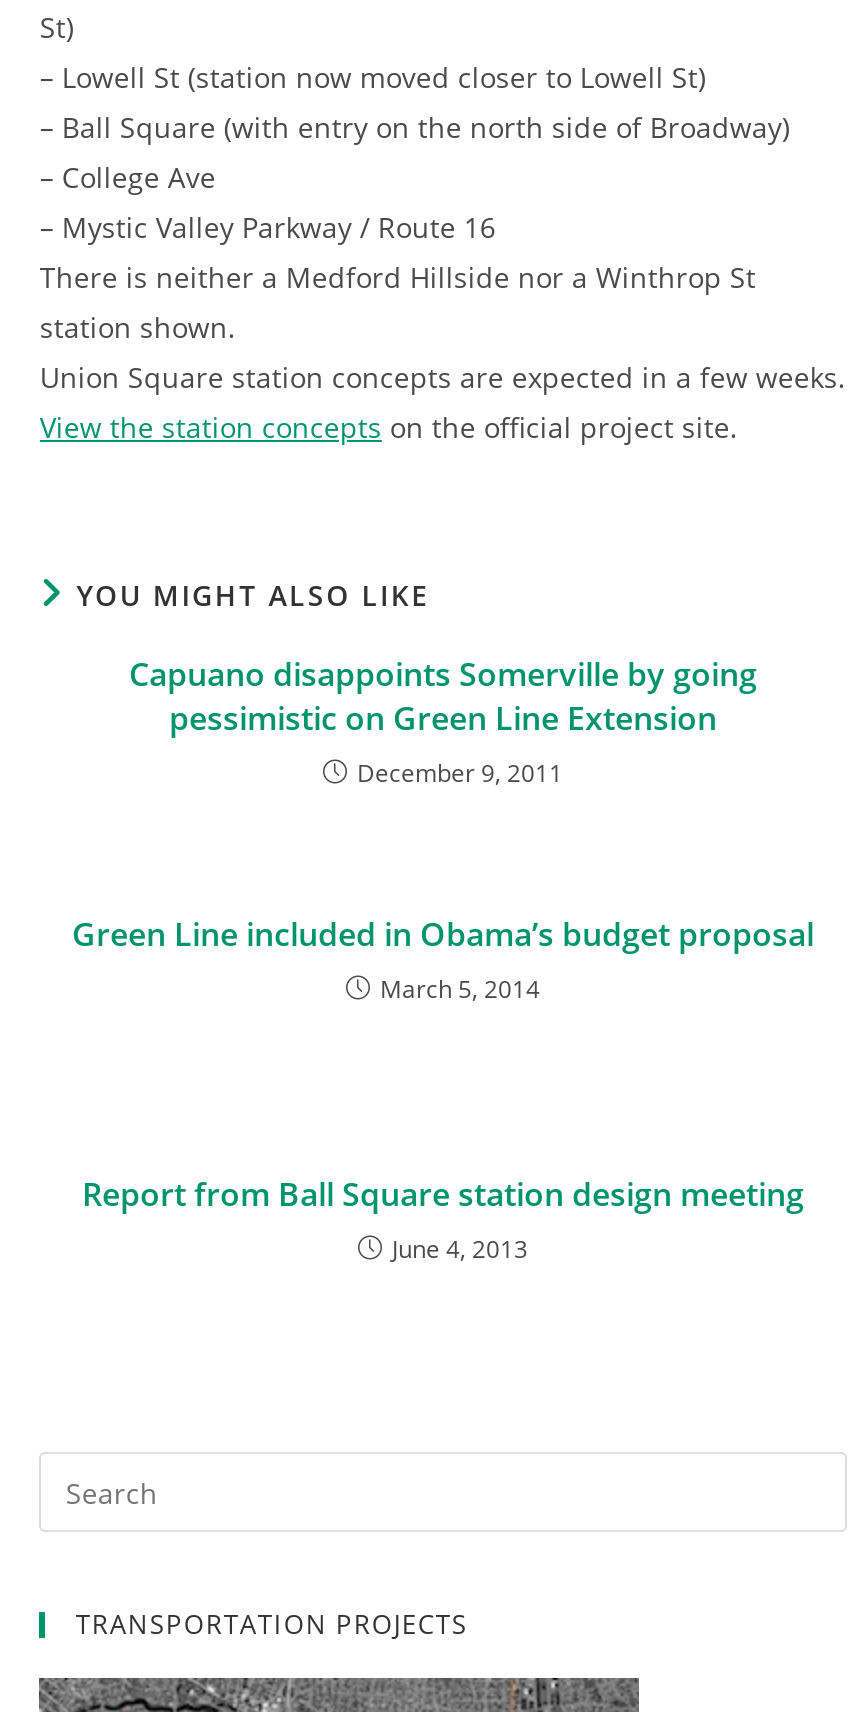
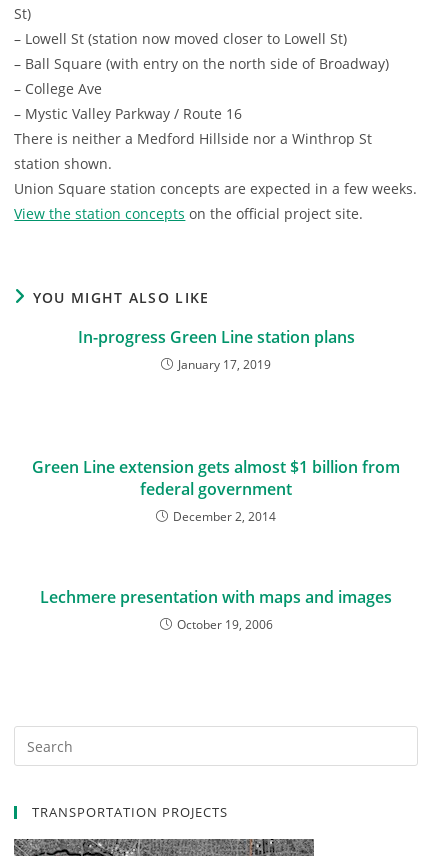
- Capuano disappoints Somerville by going
- pessimistic on Green Line Extension
- December 9, 2011
+ In-progress Green Line station plans
+ January 17, 2019

- Green Line included in Obama’s budget proposal
- March 5, 2014
+ Green Line extension gets almost $1 billion from
+ federal government
+ December 2, 2014

- Report from Ball Square station design meeting
- June 4, 2013
+ Lechmere presentation with maps and images
+ October 19, 2006
